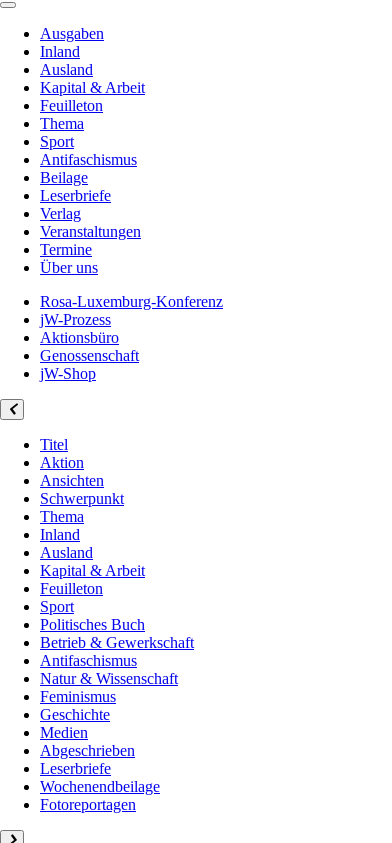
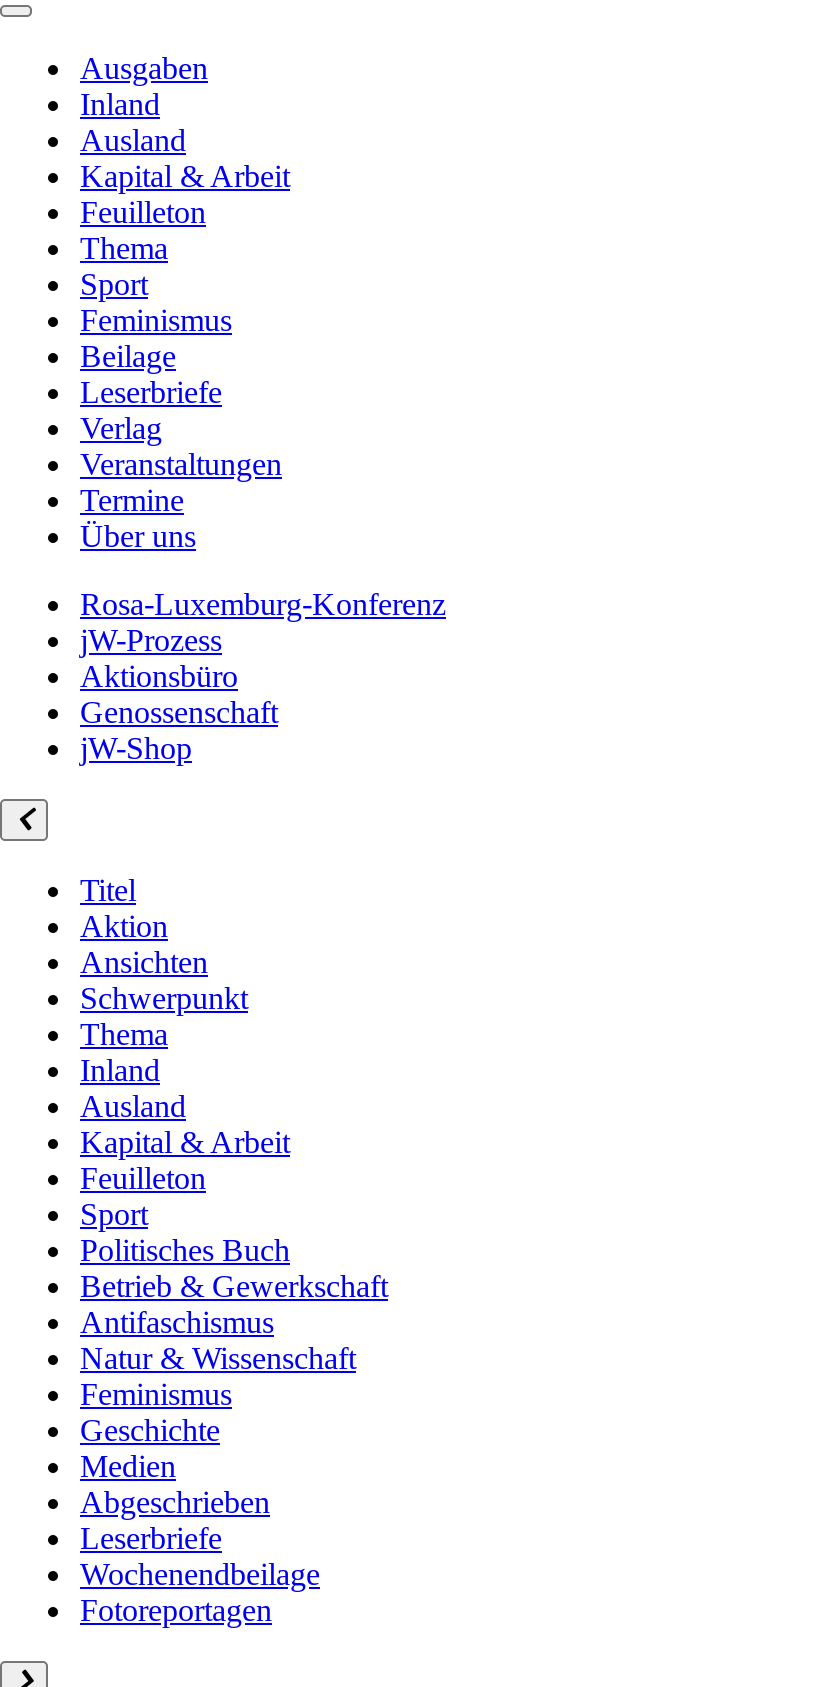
- Antifaschismus
+ Feminismus
